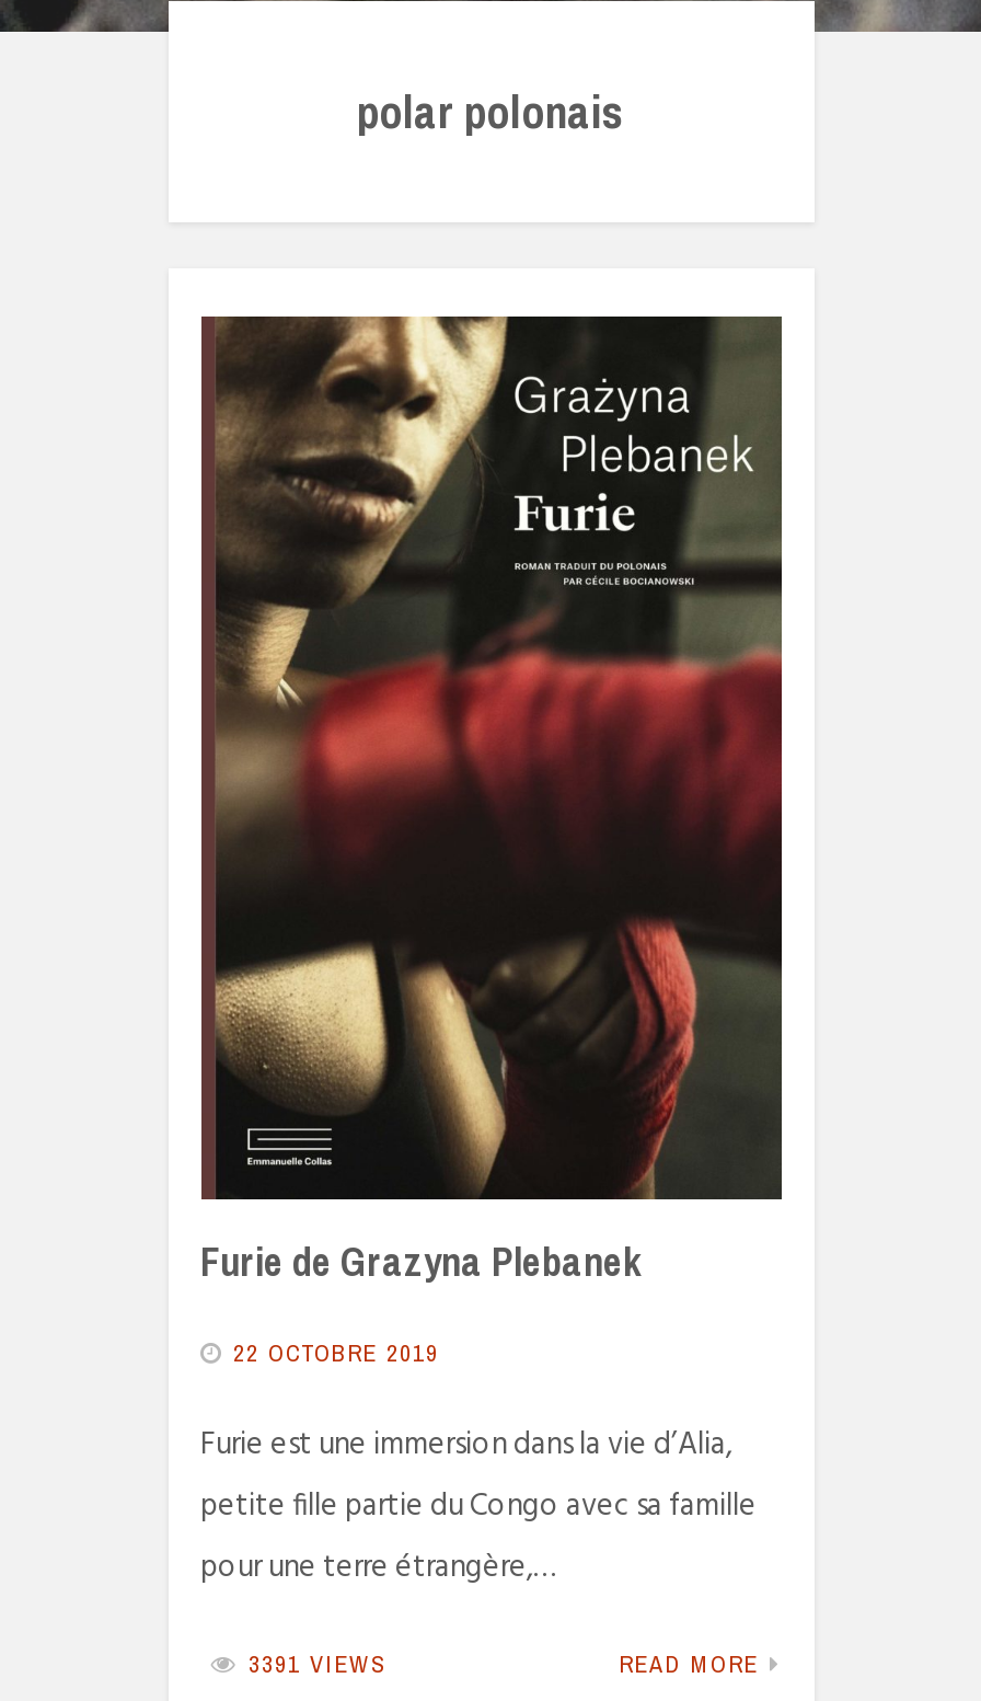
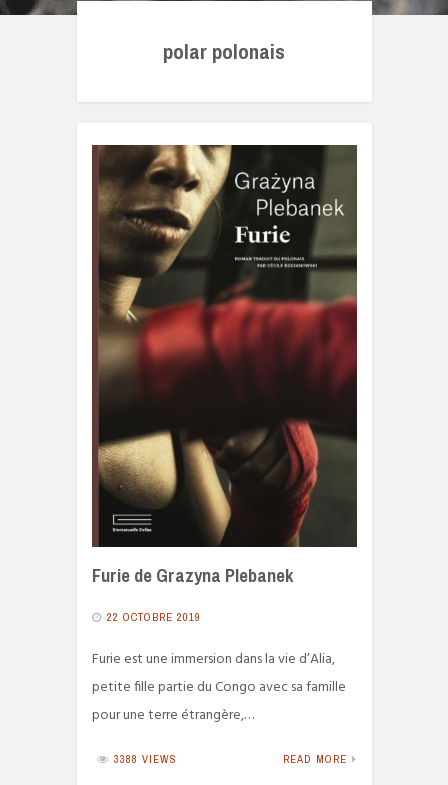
- 3391 VIEWS
+ 3388 VIEWS
